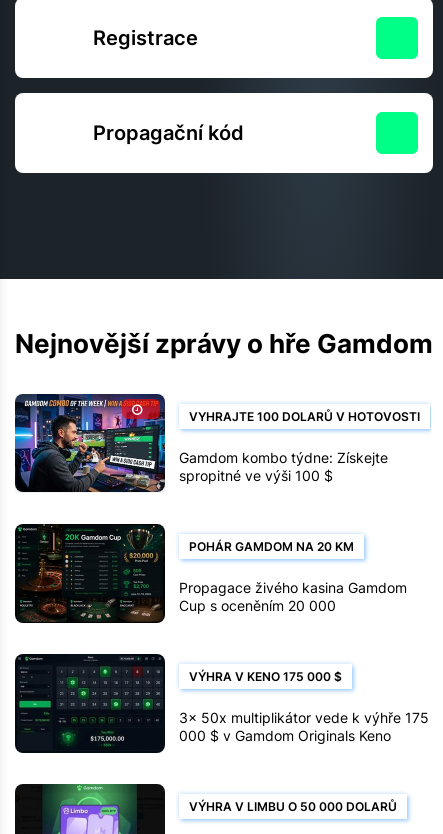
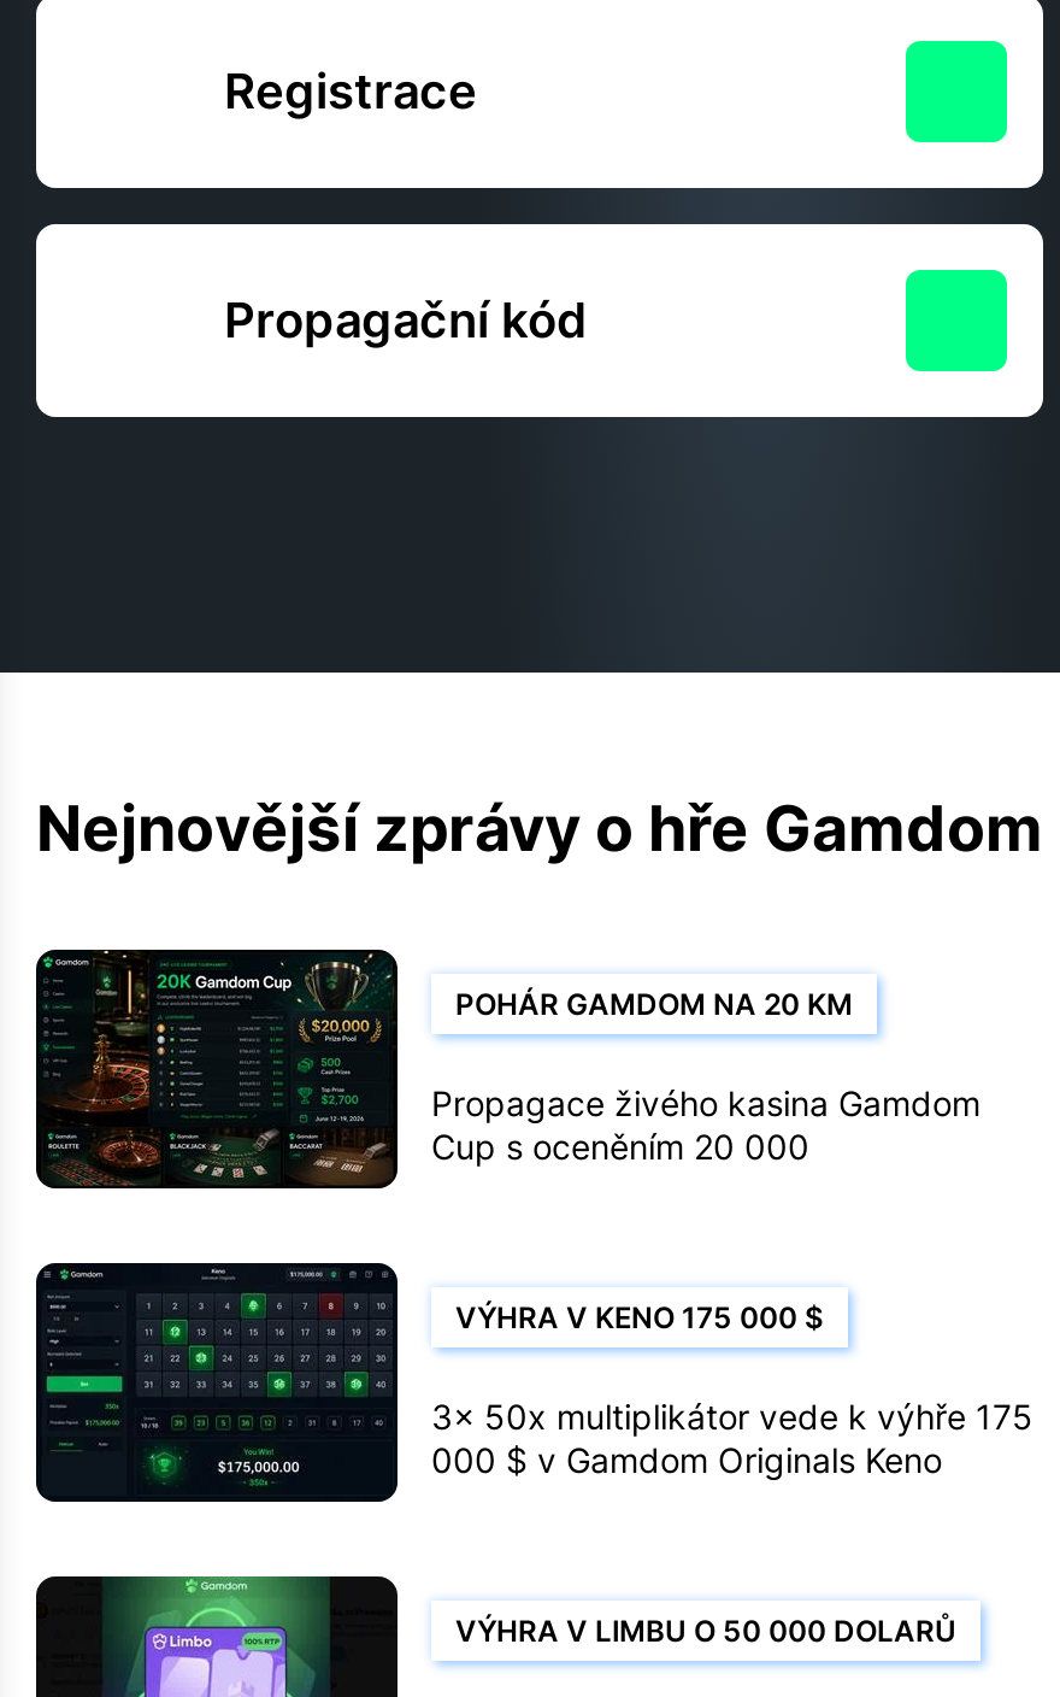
- [image]
- VYHRAJTE 100 DOLARŮ V HOTOVOSTI
- Gamdom kombo týdne: Získejte
- spropitné ve výši 100 $
